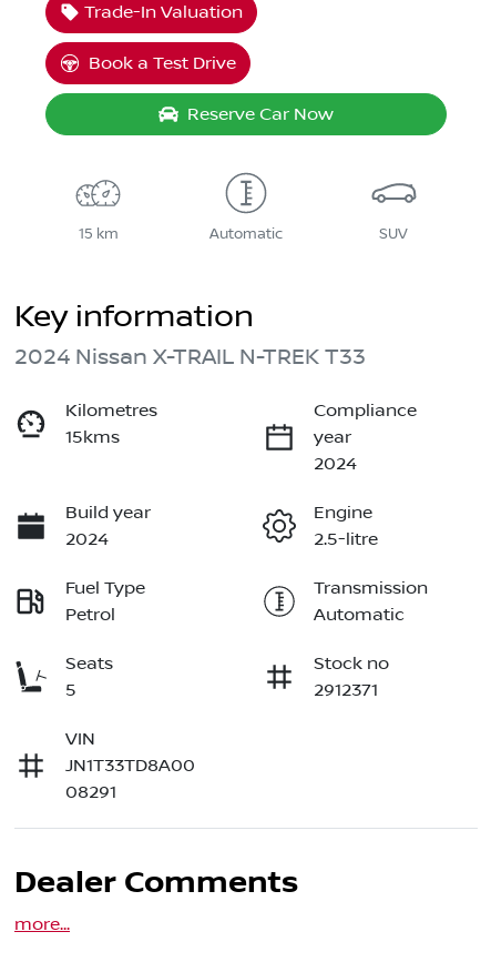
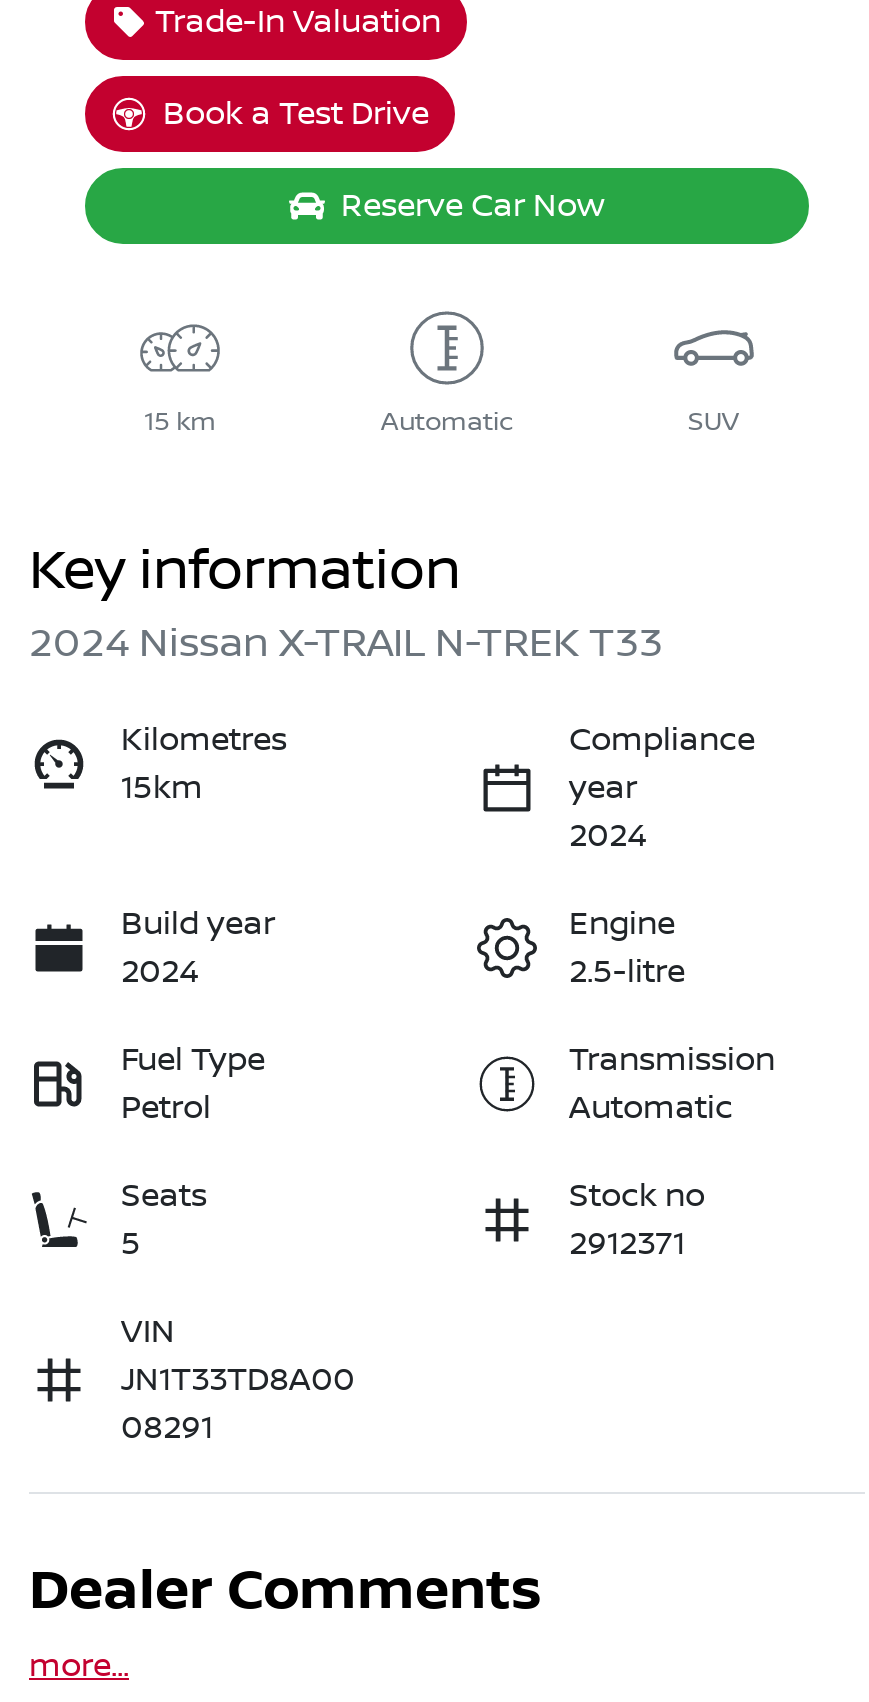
- 15kms
+ 15km
